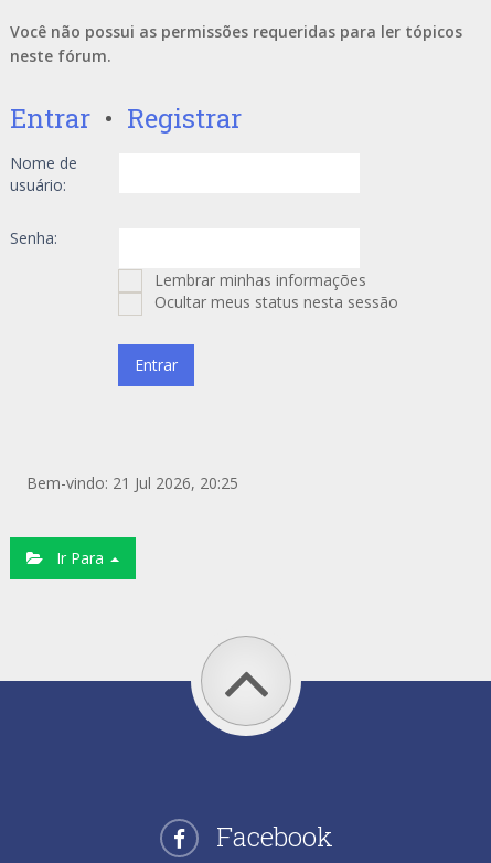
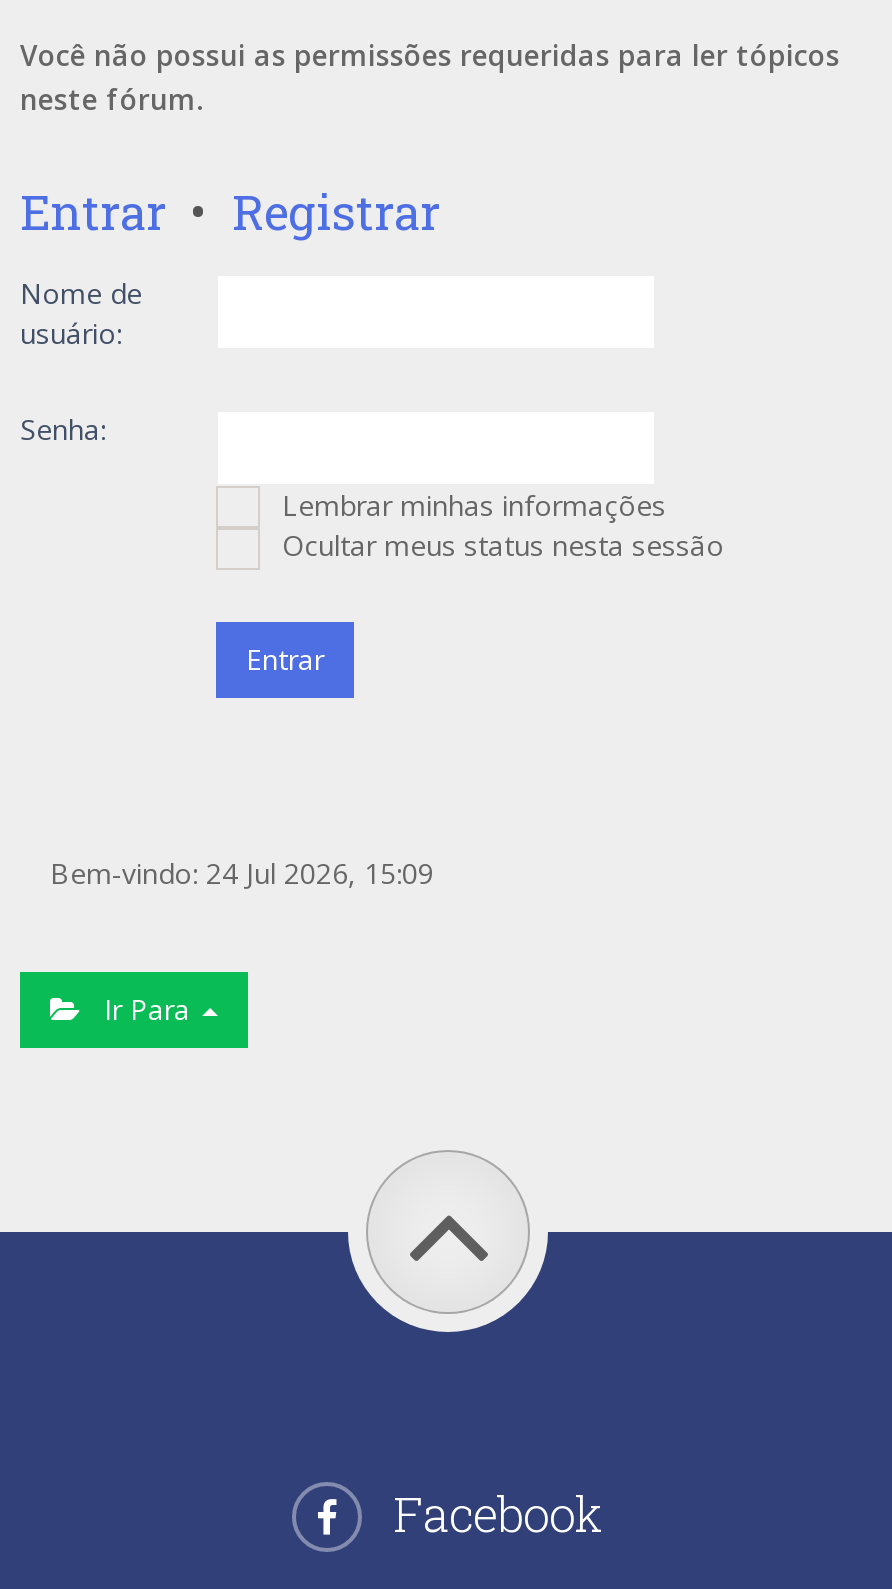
- Bem-vindo: 21 Jul 2026, 20:25
+ Bem-vindo: 24 Jul 2026, 15:09
